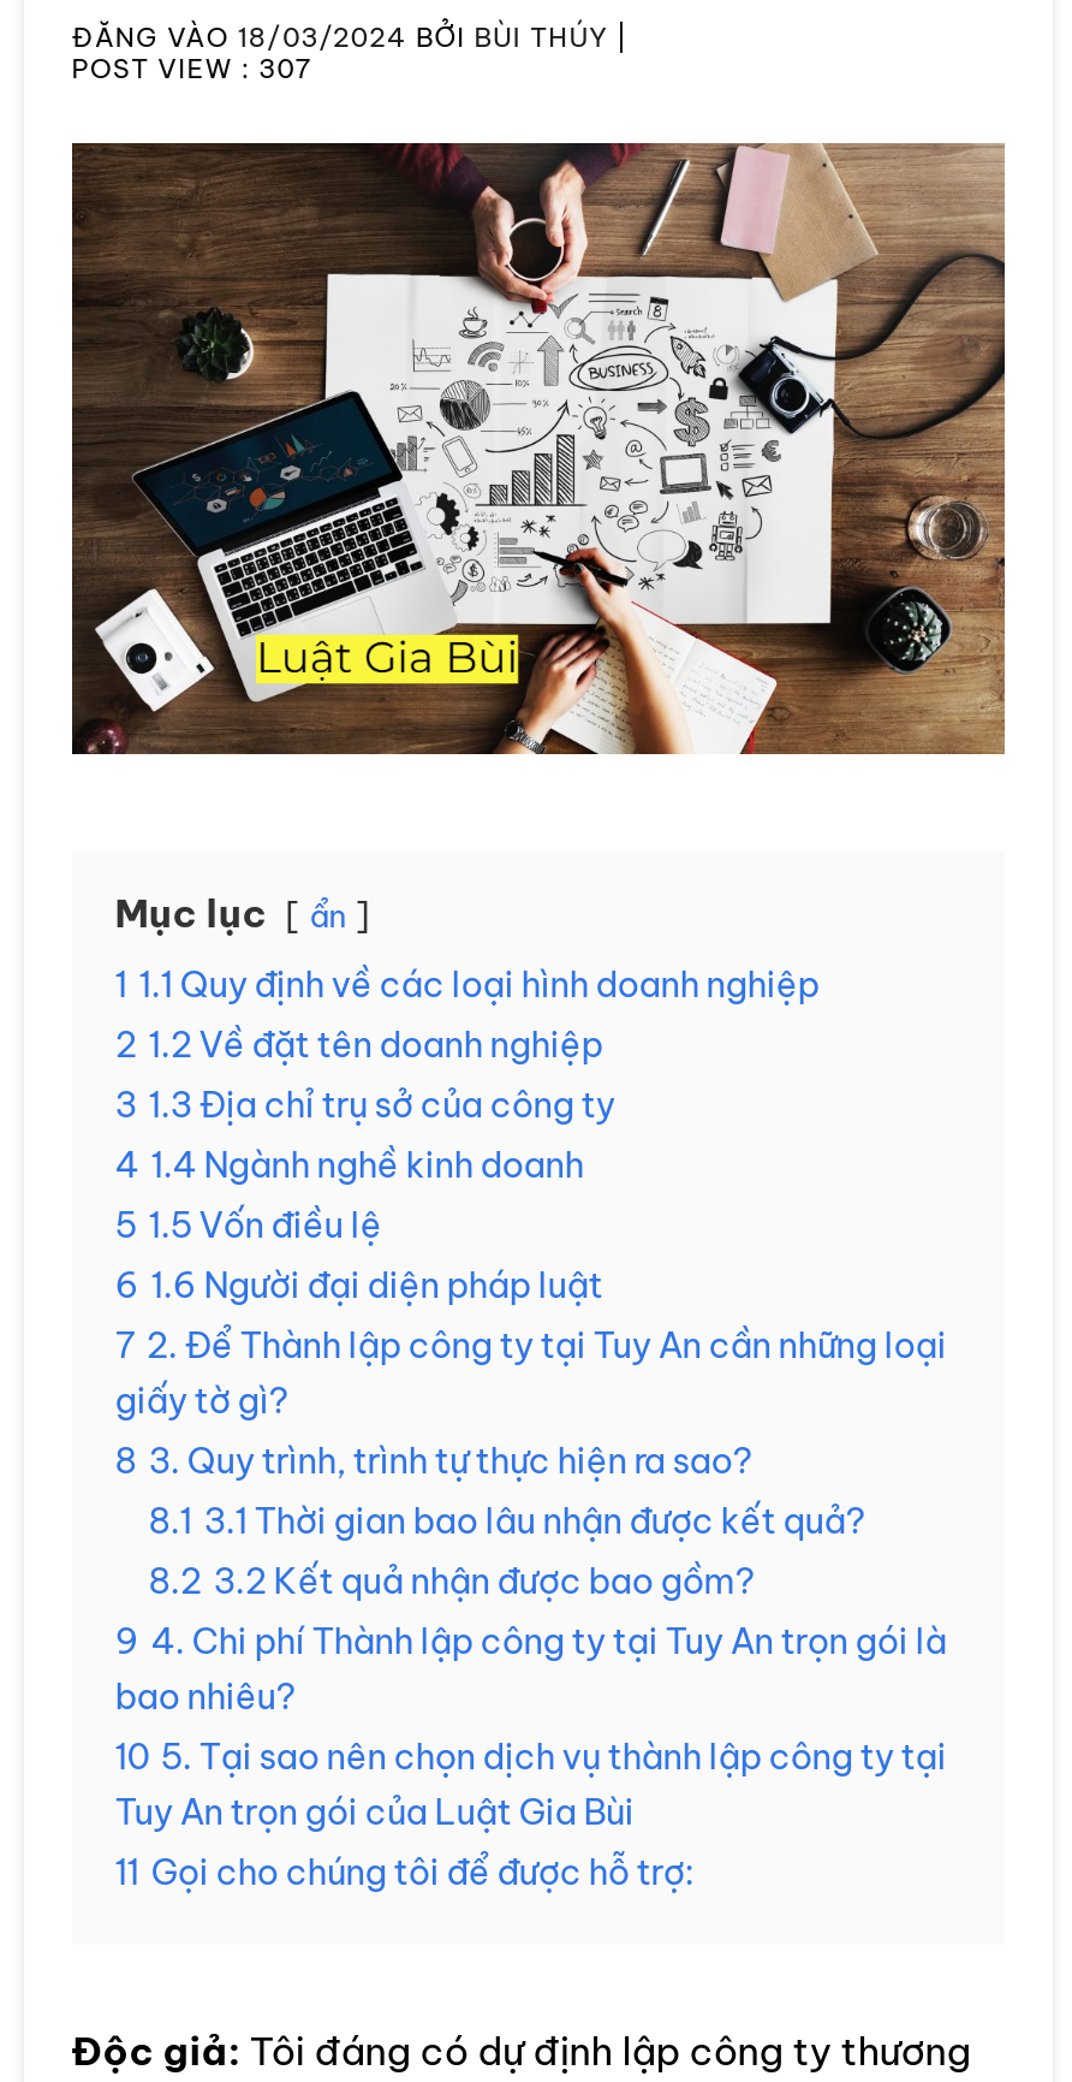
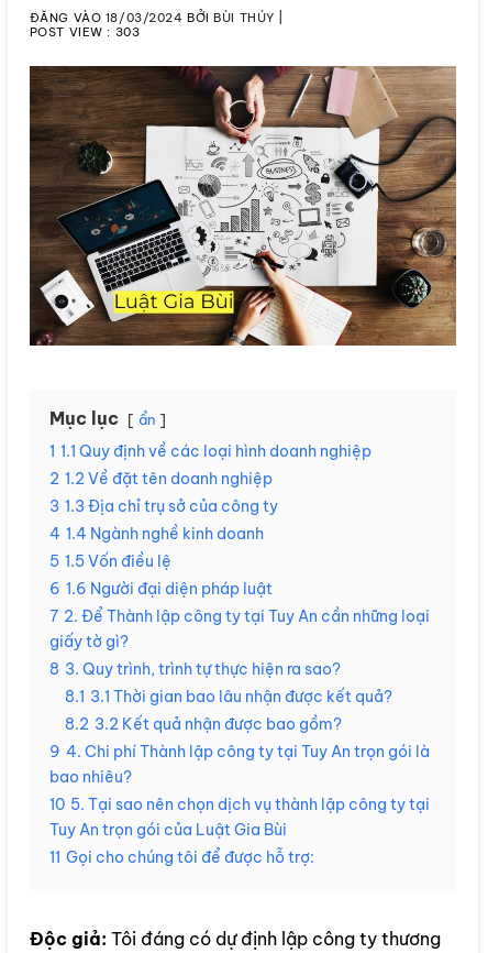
- POST VIEW : 307
+ POST VIEW : 303
